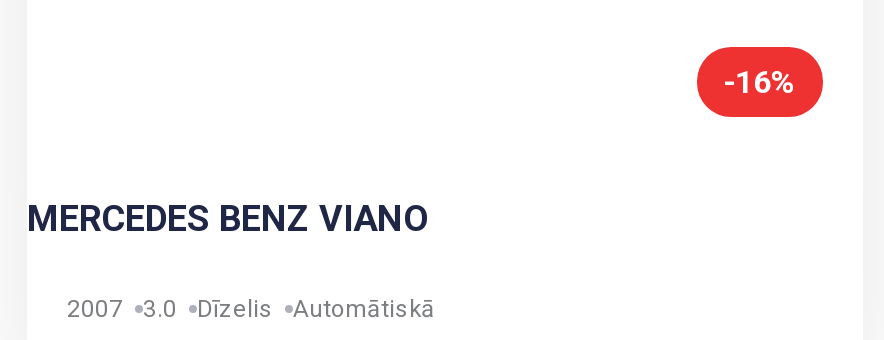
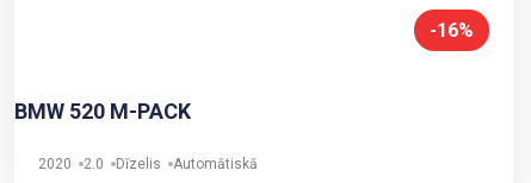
- MERCEDES BENZ VIANO
+ BMW 520 M-PACK

- 2007
- 3.0
+ 2020
+ 2.0
